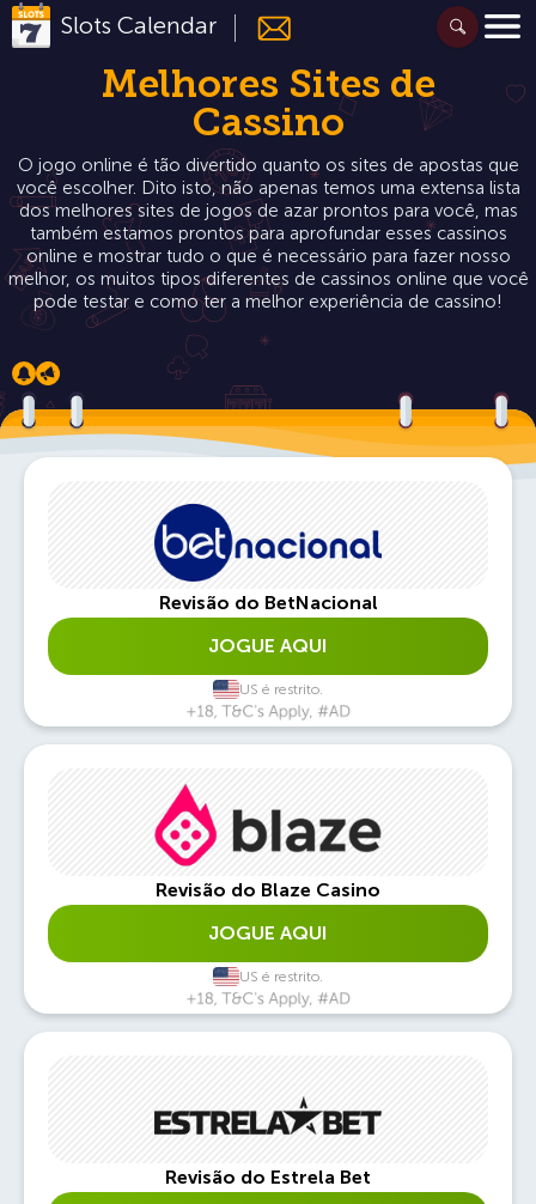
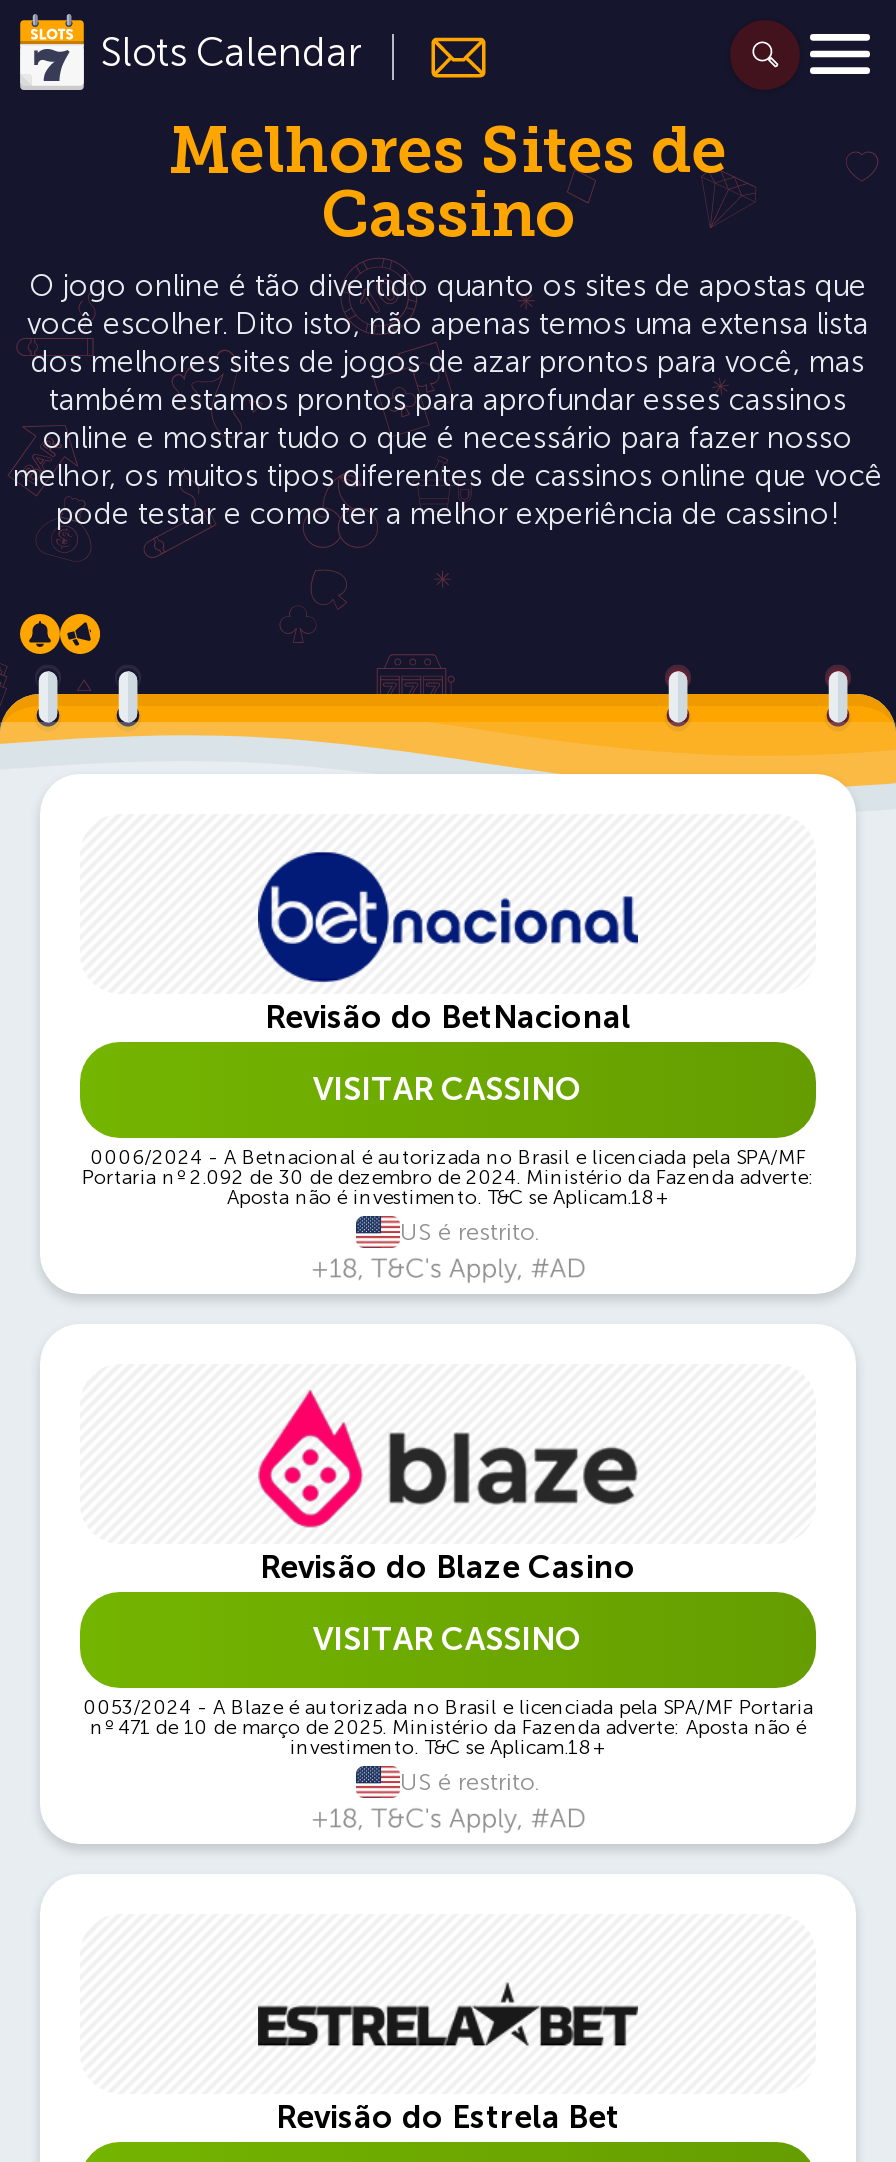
- JOGUE AQUI
+ VISITAR CASSINO
+ 0006/2024 - A Betnacional é autorizada no Brasil e licenciada pela SPA/MF
+ Portaria nº 2.092 de 30 de dezembro de 2024. Ministério da Fazenda adverte:
+ Aposta não é investimento. T&C se Aplicam.18+

- JOGUE AQUI
+ VISITAR CASSINO
+ 0053/2024 - A Blaze é autorizada no Brasil e licenciada pela SPA/MF Portaria
+ nº 471 de 10 de março de 2025. Ministério da Fazenda adverte: Aposta não é
+ investimento. T&C se Aplicam.18+
